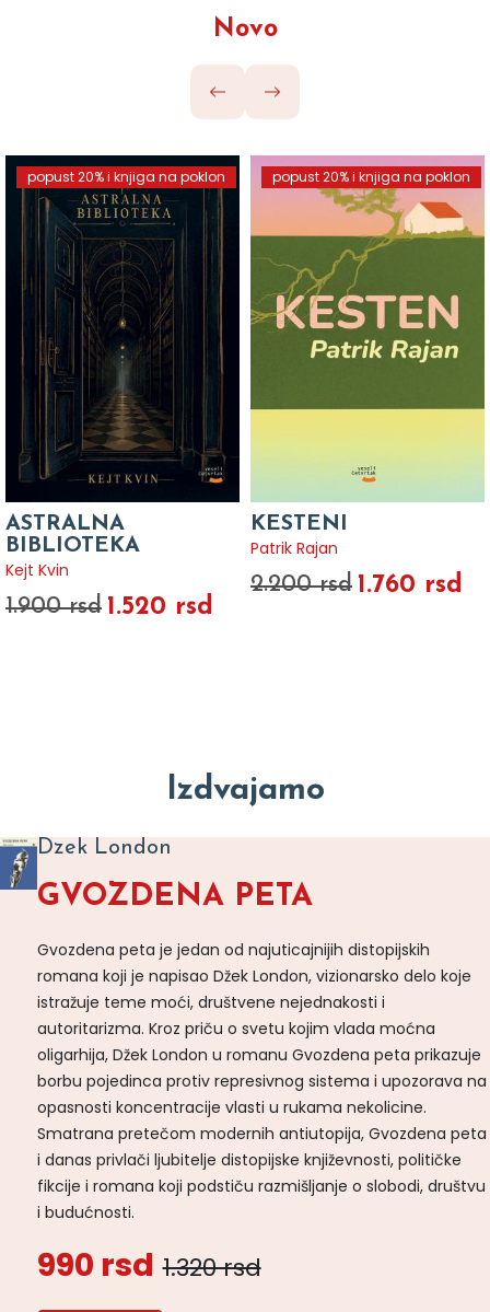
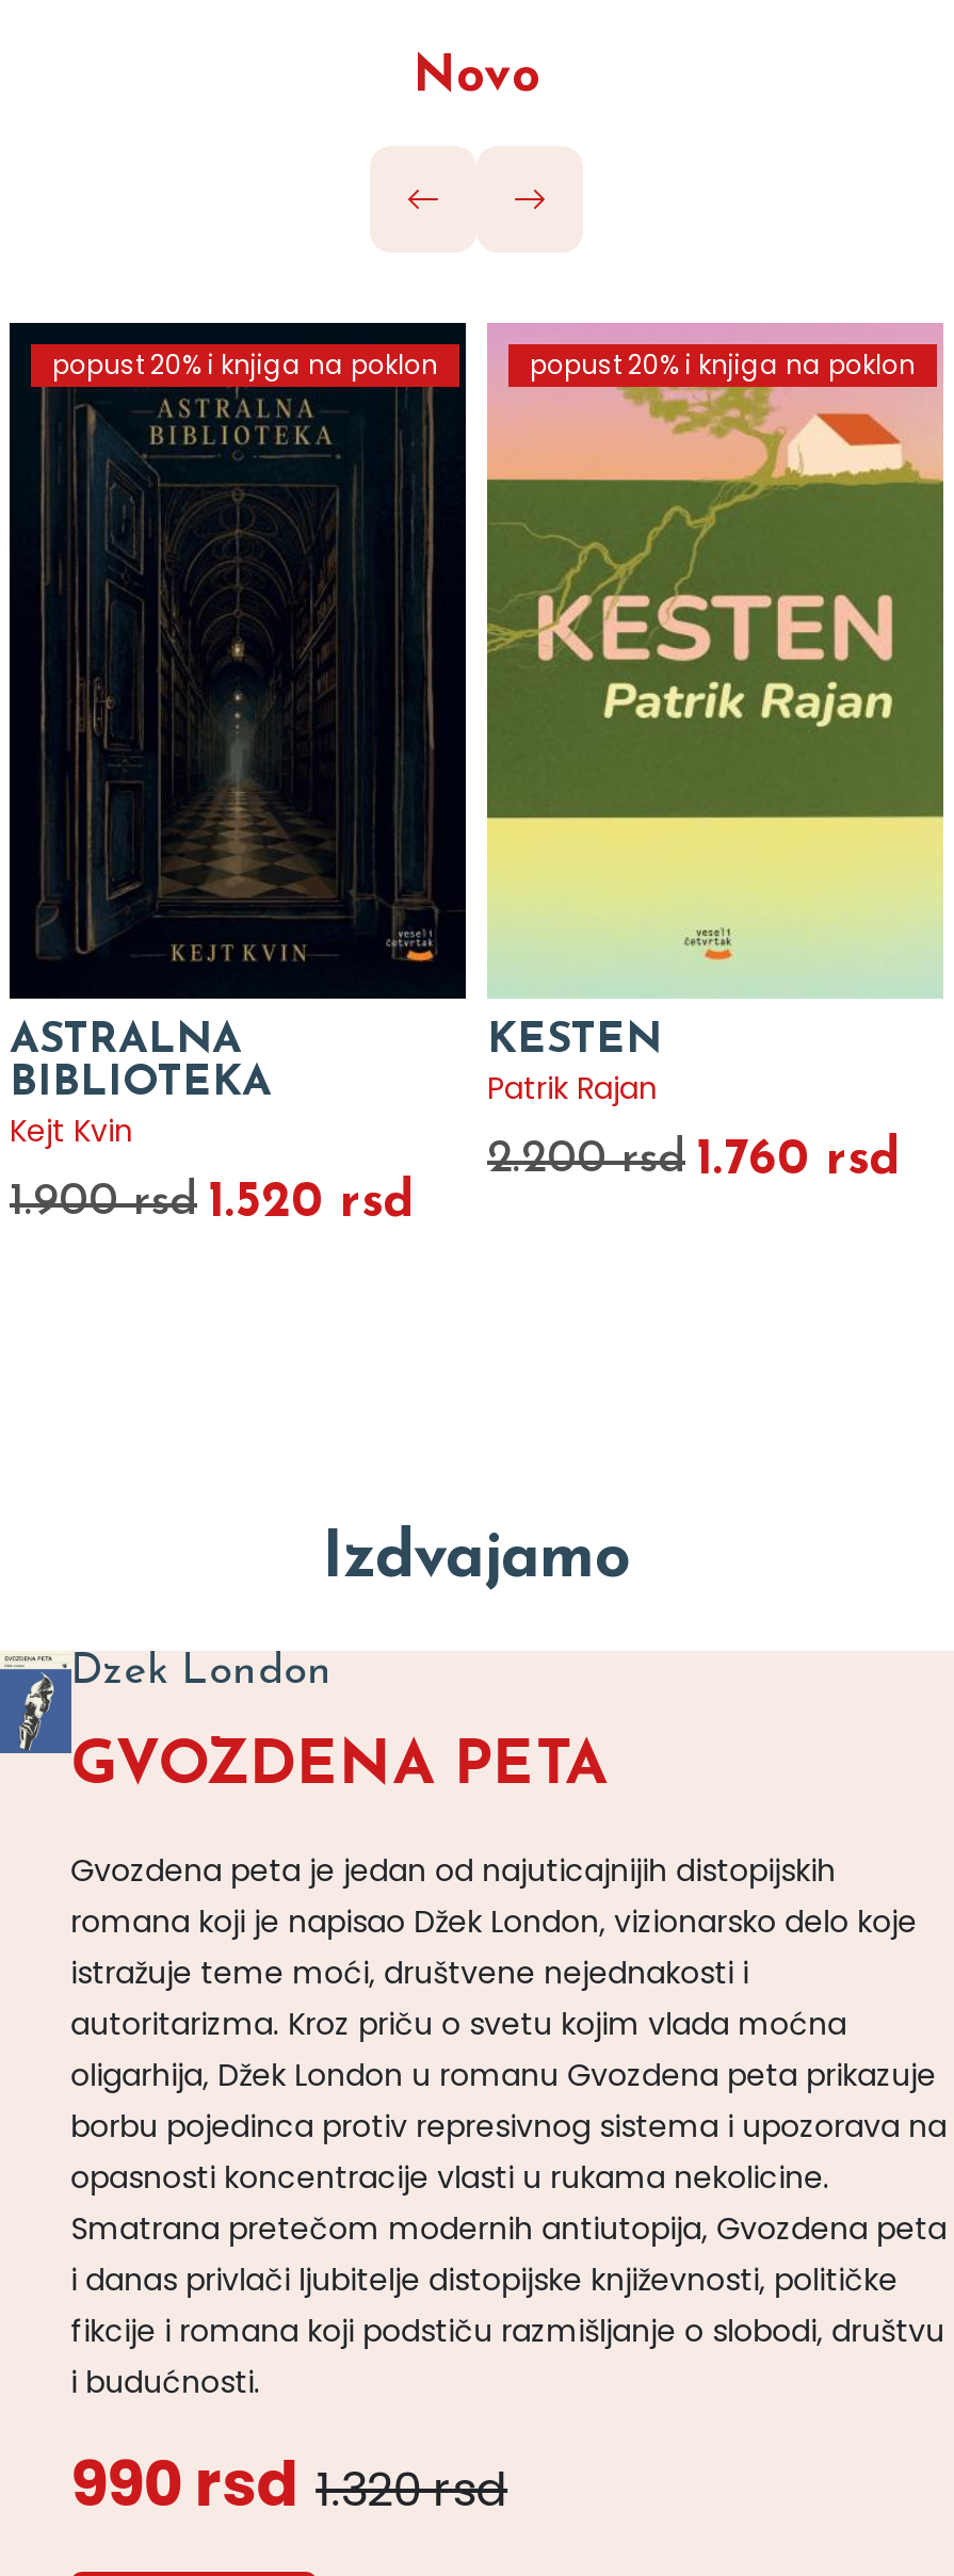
- KESTENI
+ KESTEN
